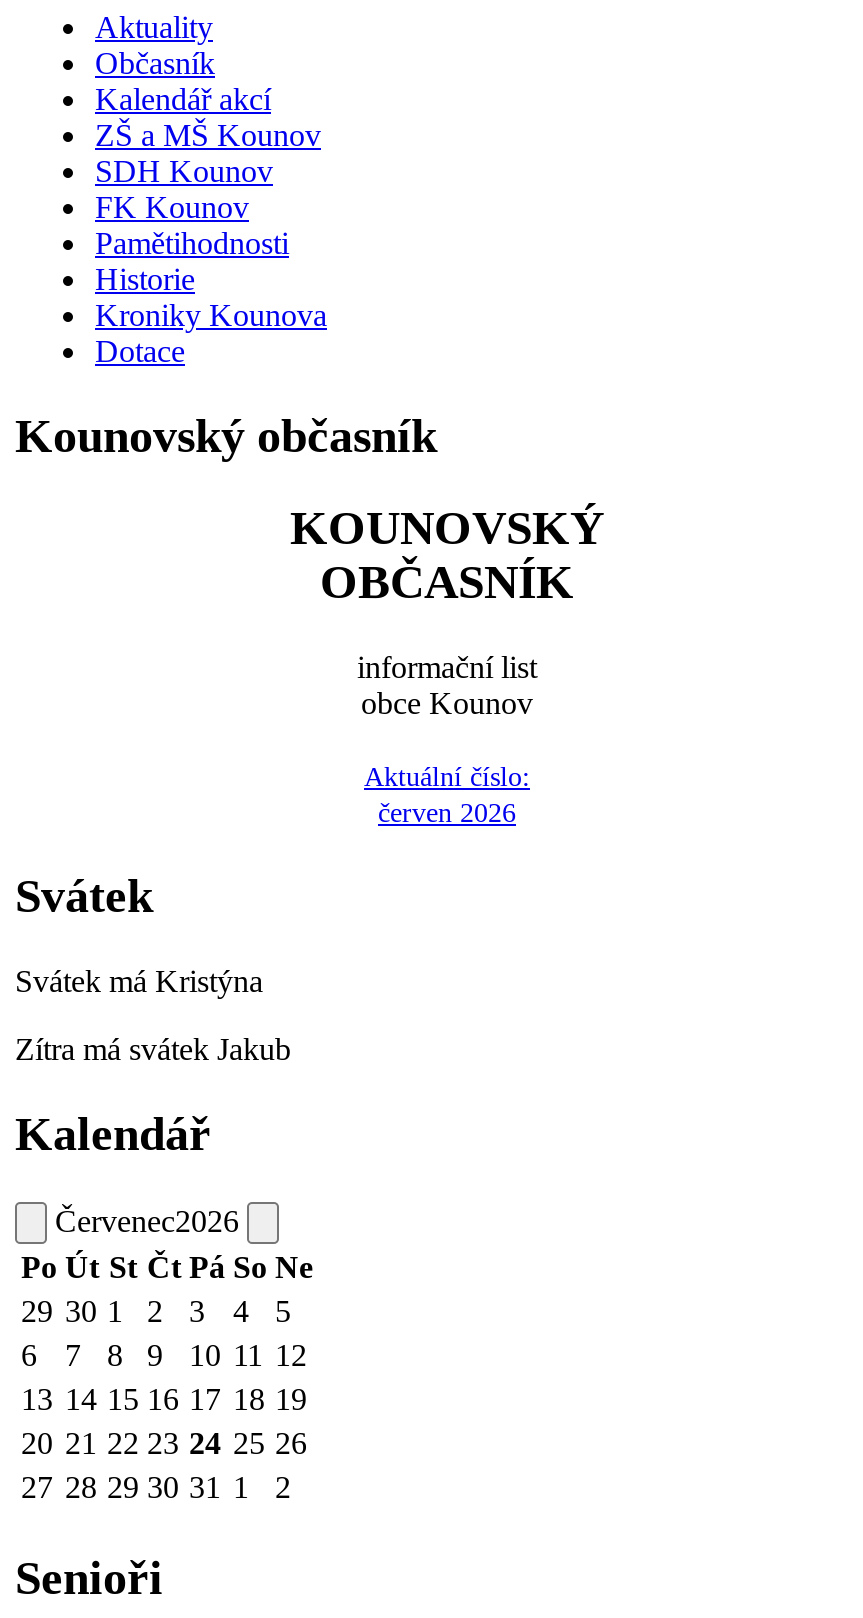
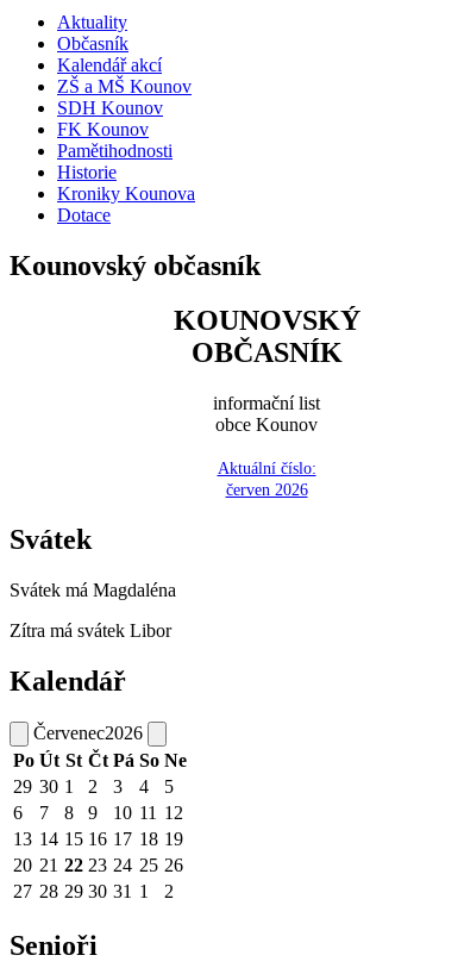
- Svátek má Kristýna
+ Svátek má Magdaléna

- Zítra má svátek Jakub
+ Zítra má svátek Libor
